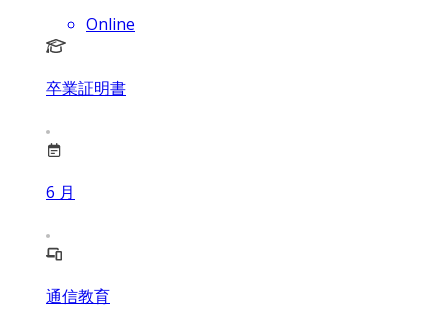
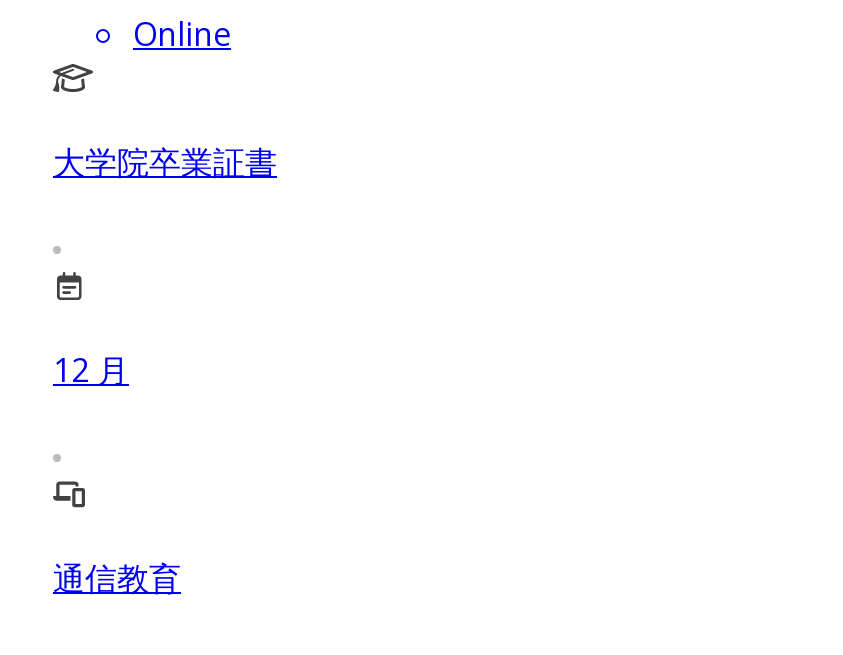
- 卒業証明書
+ 大学院卒業証書

- 6 月
+ 12 月
